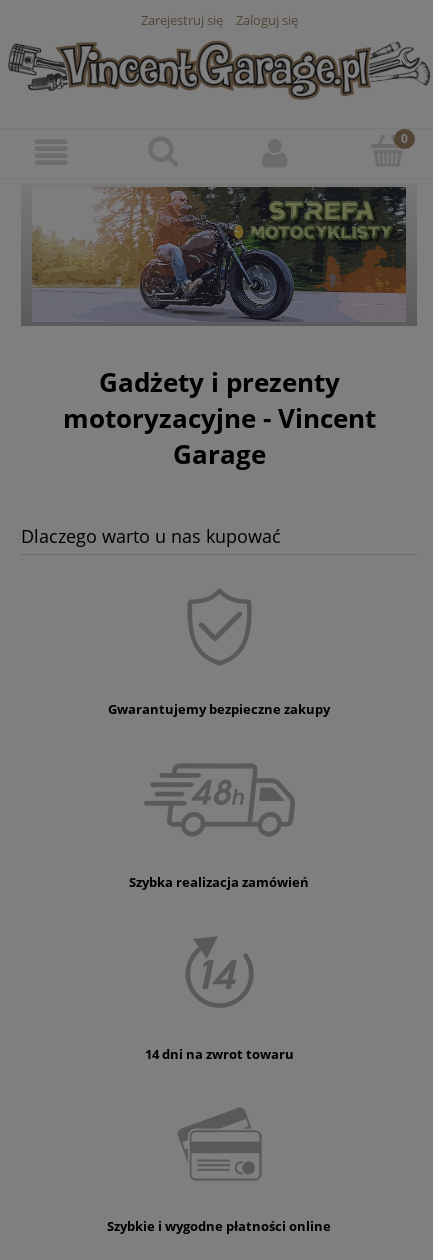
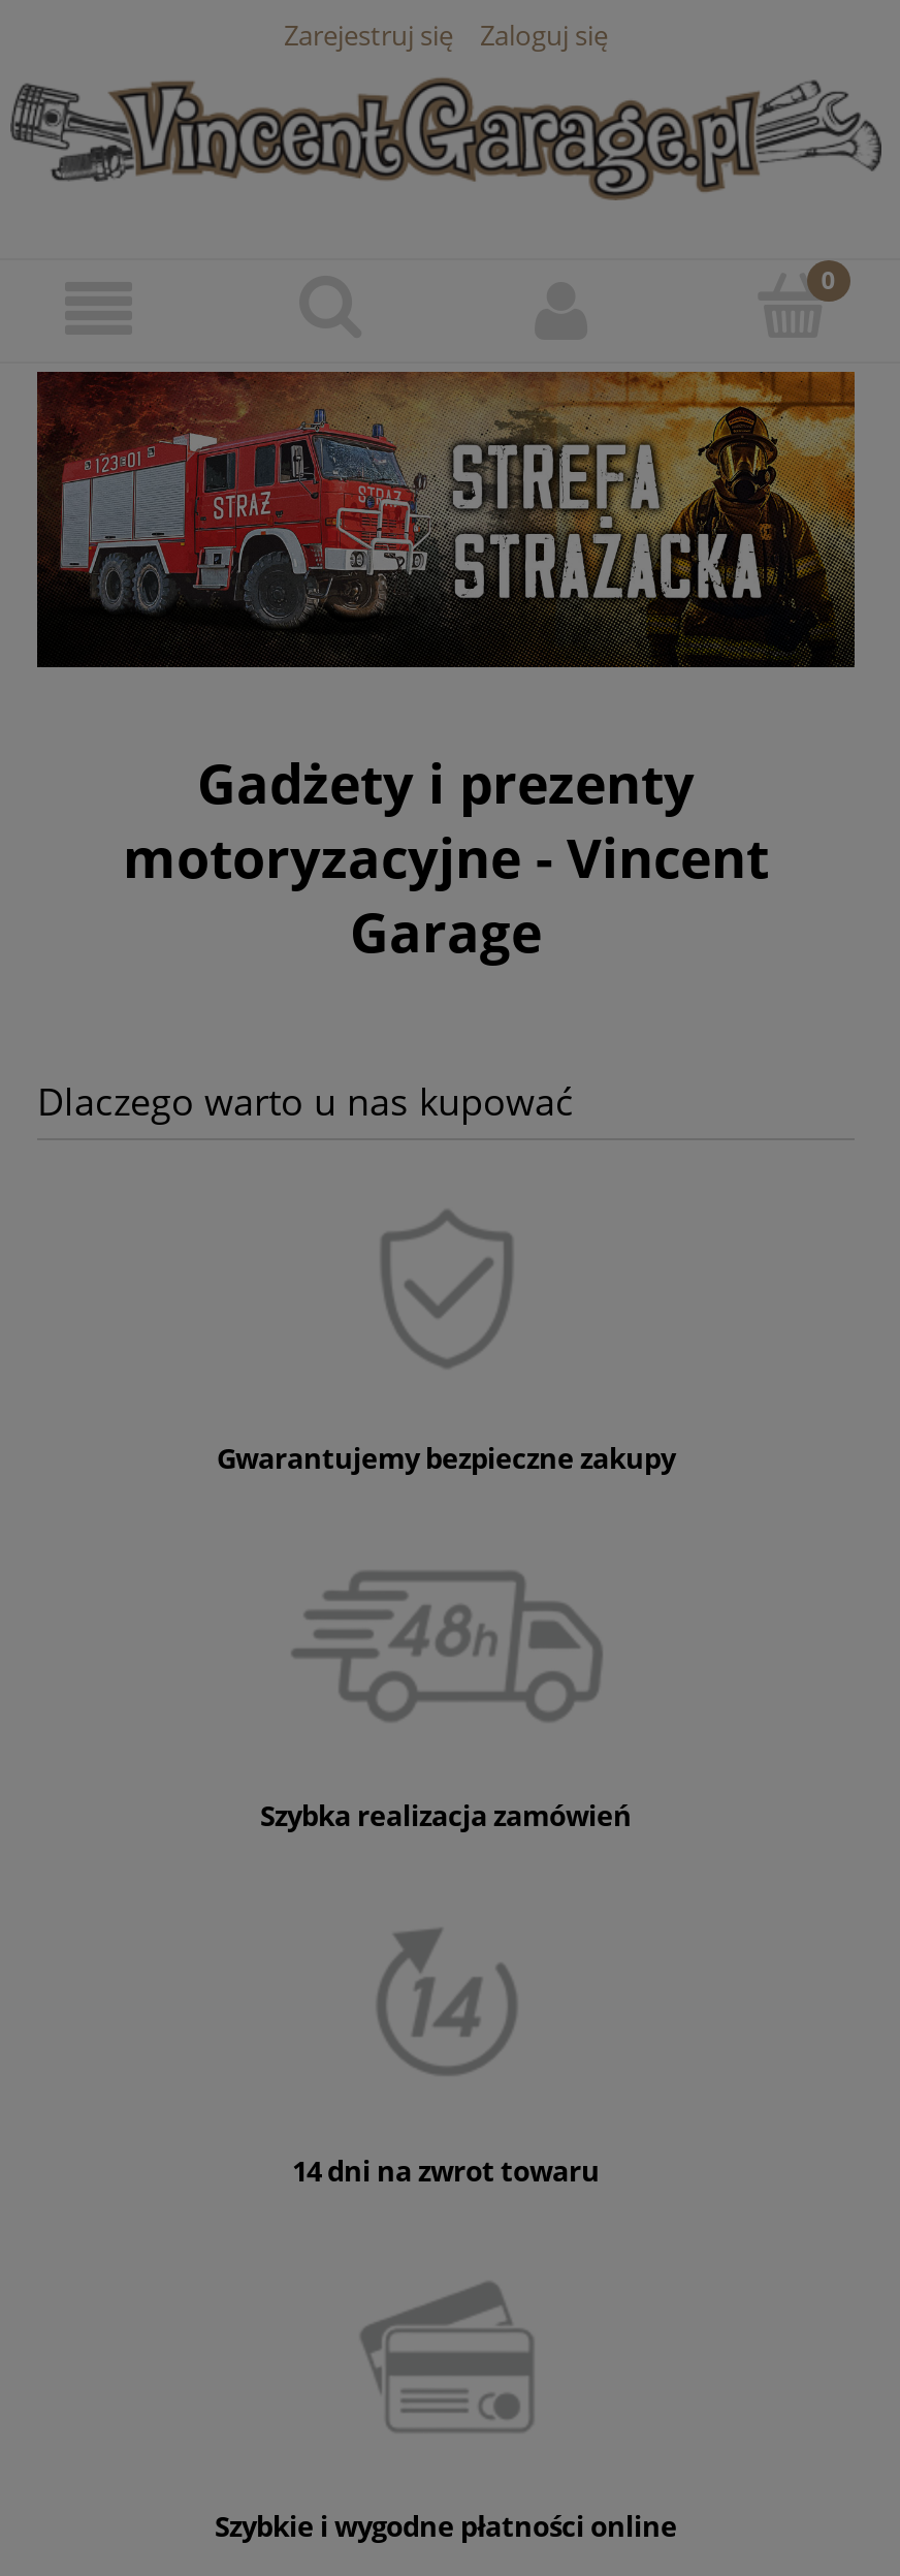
- [image]
+ [image]
